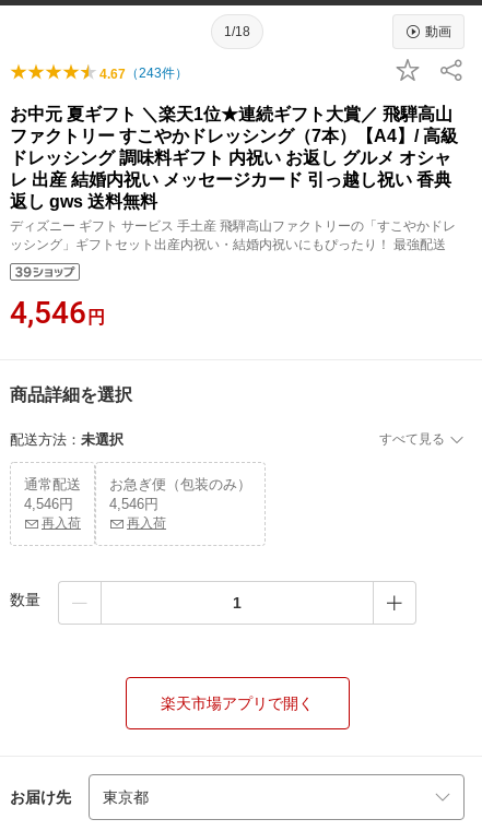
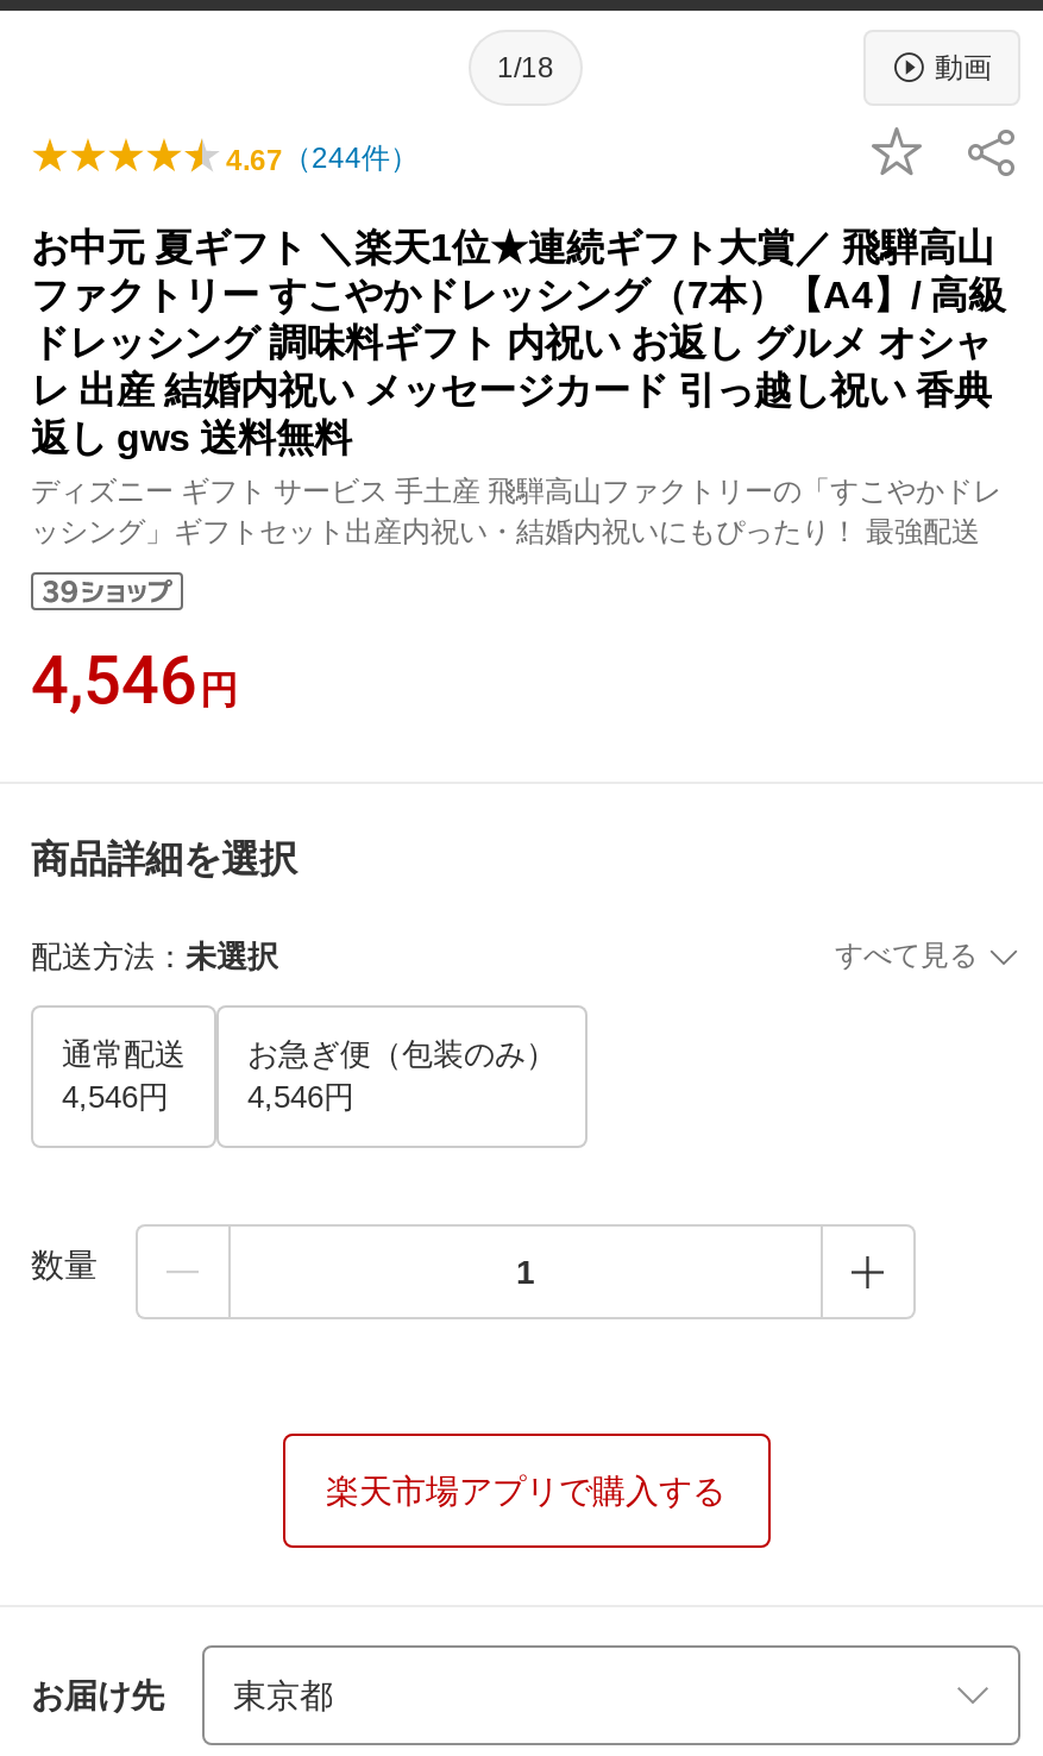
- 4.67（243件）
+ 4.67（244件）

- 再入荷

- 再入荷

- 楽天市場アプリで開く
+ 楽天市場アプリで購入する
